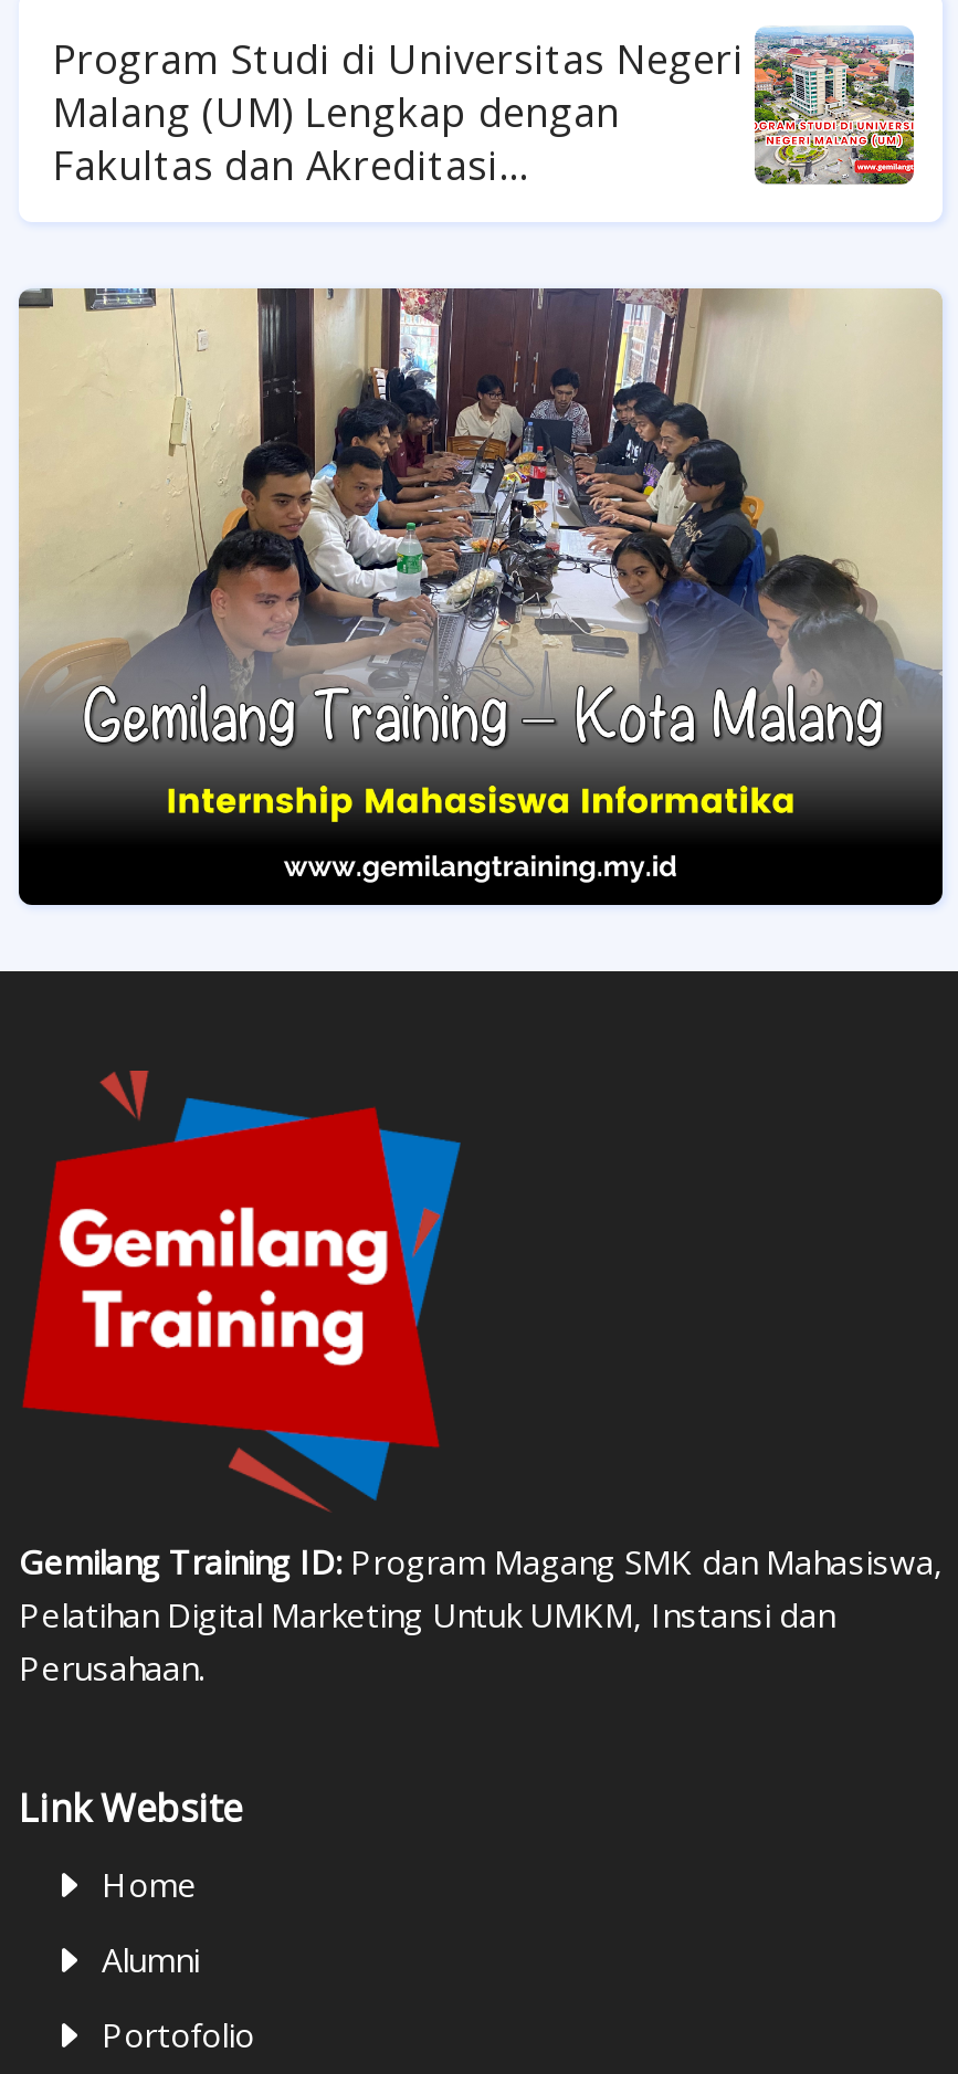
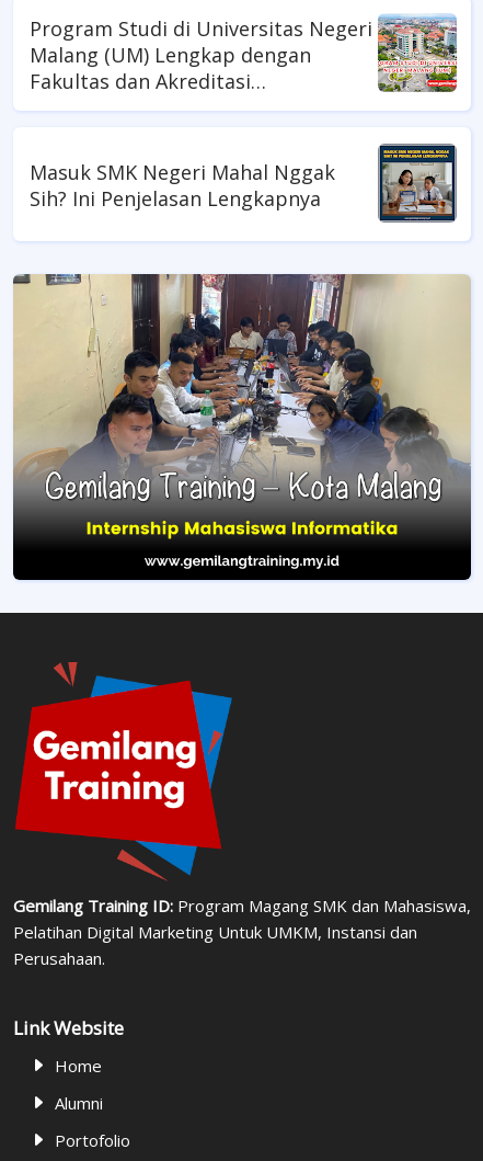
+ [image]
+ Masuk SMK Negeri Mahal Nggak
+ Sih? Ini Penjelasan Lengkapnya
